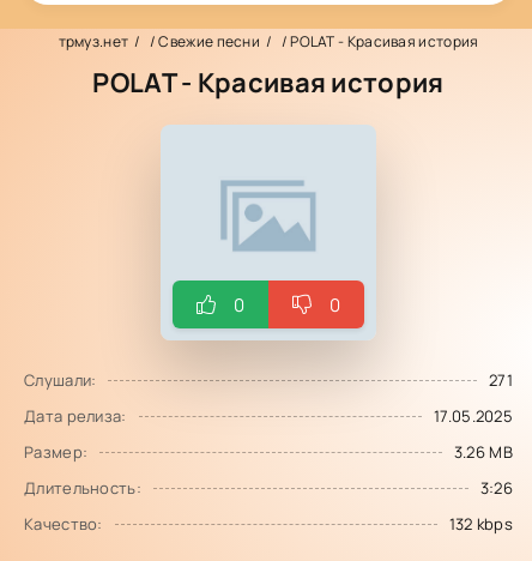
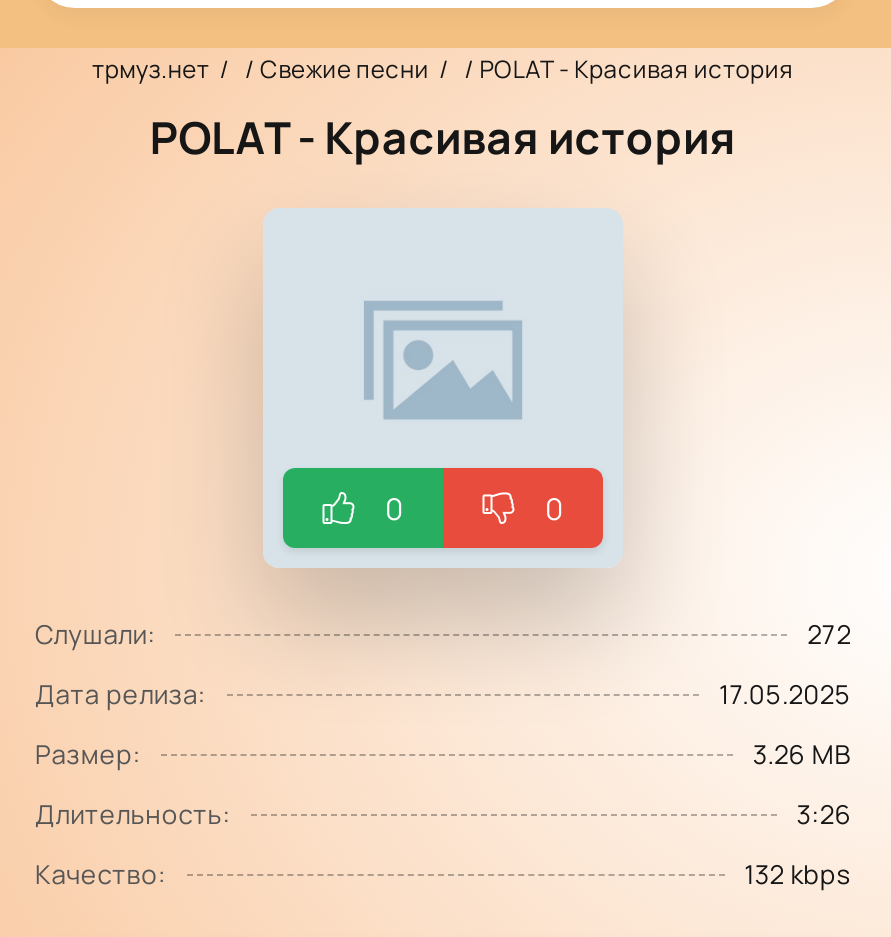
- 271
+ 272
